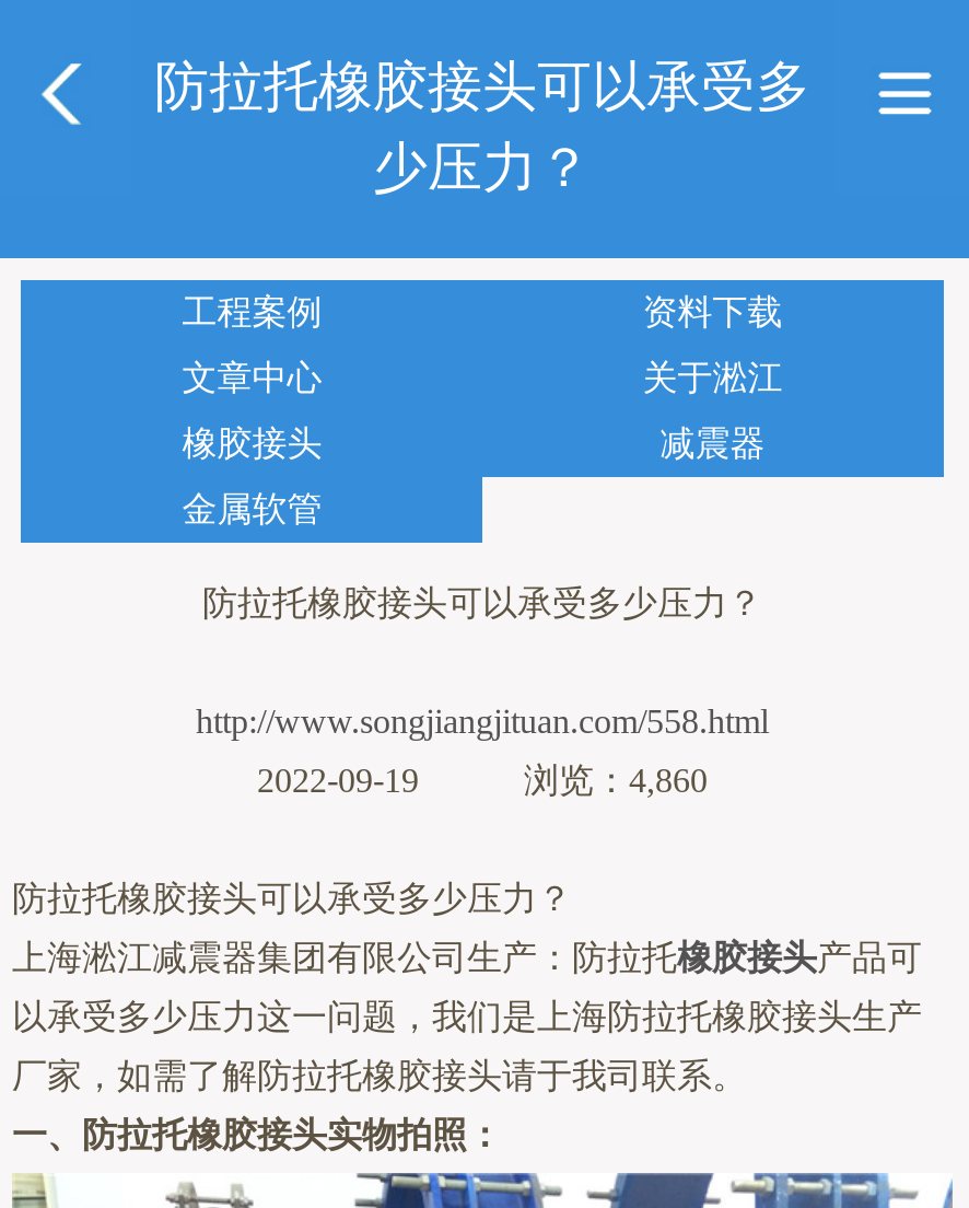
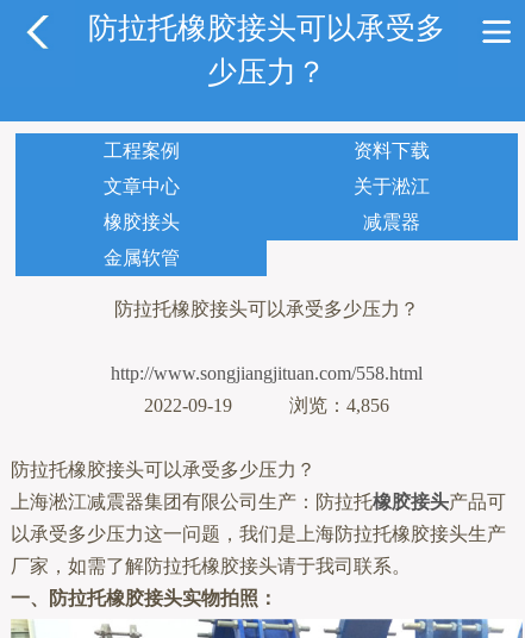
- 2022-09-19 浏览：4,860
+ 2022-09-19 浏览：4,856
